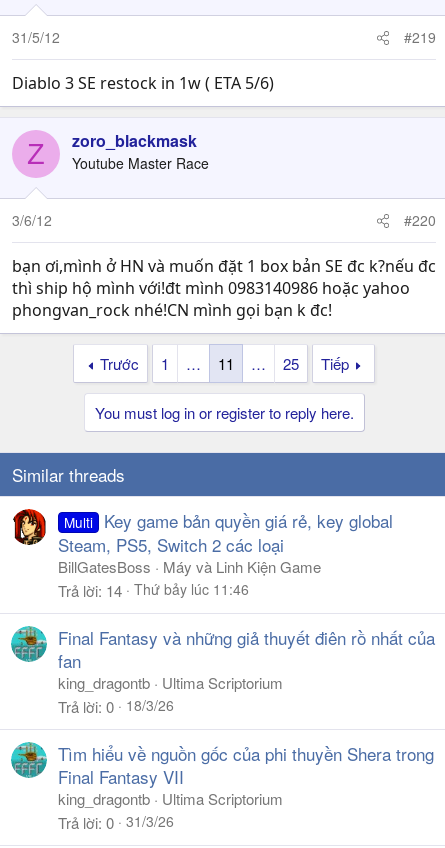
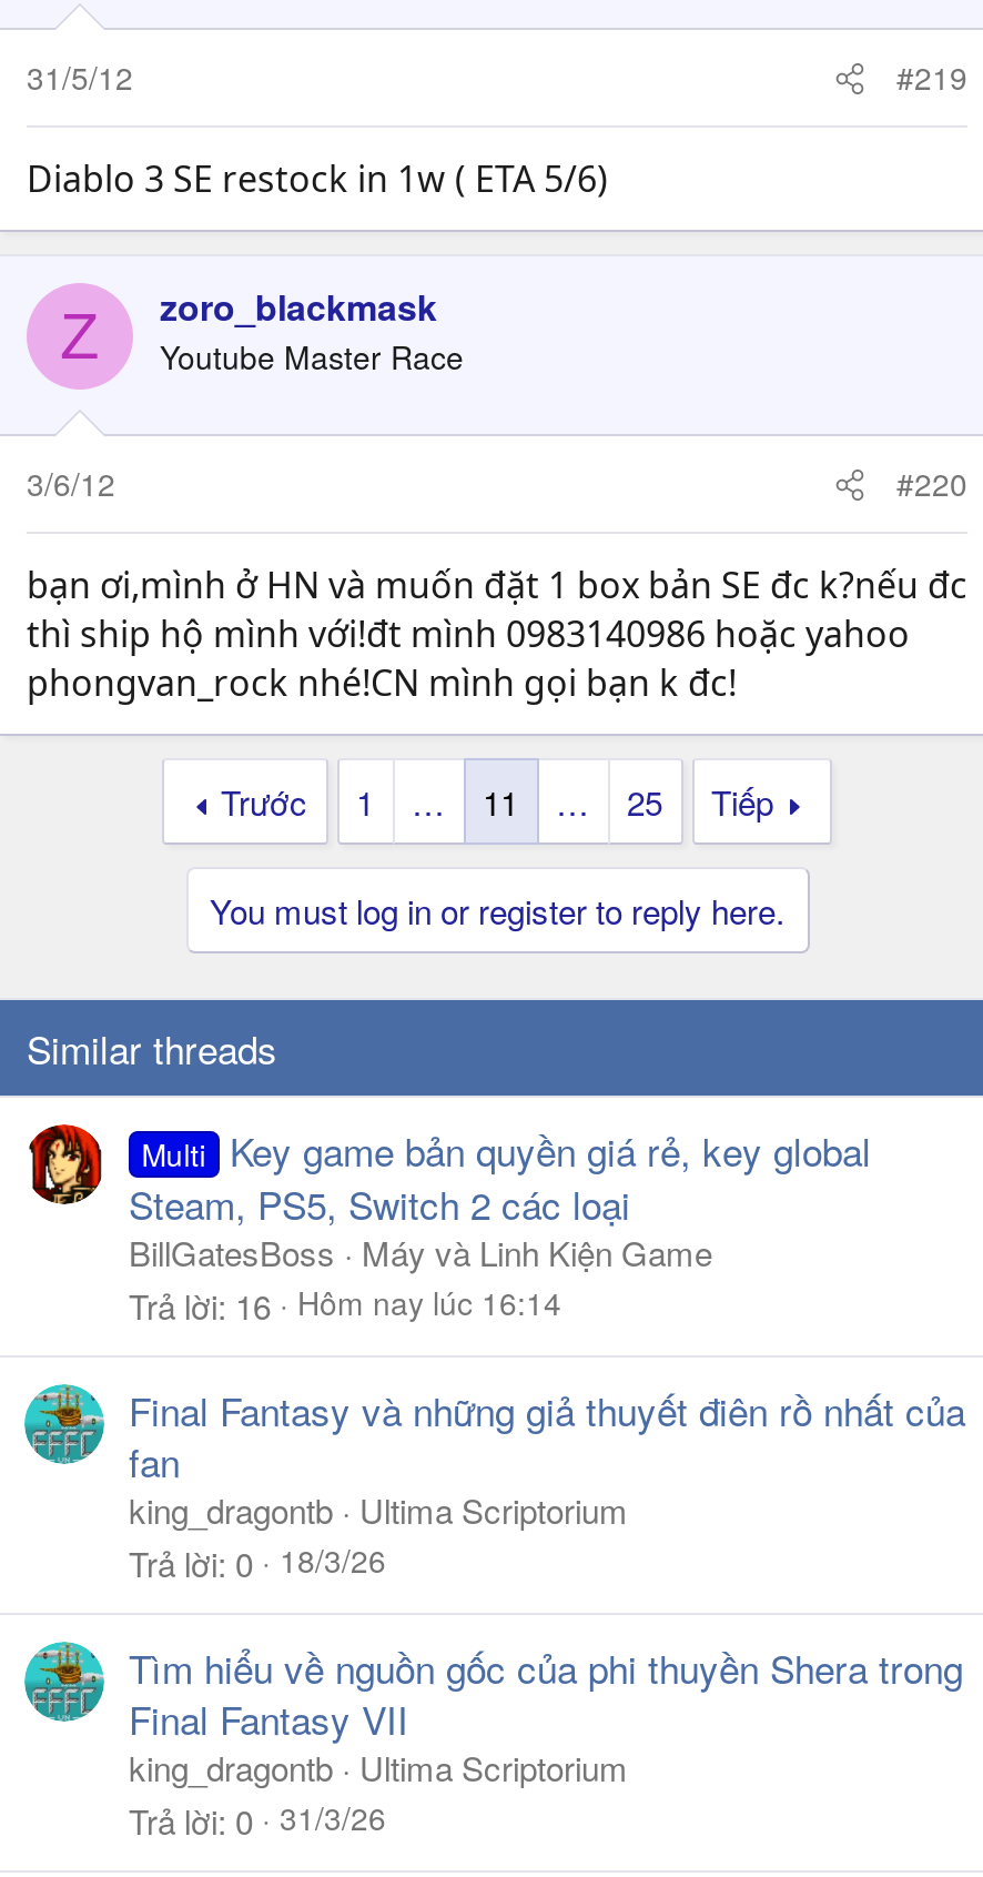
- Trả lời 14 Thứ bảy lúc 11:46
+ Trả lời 16 Hôm nay lúc 16:14
